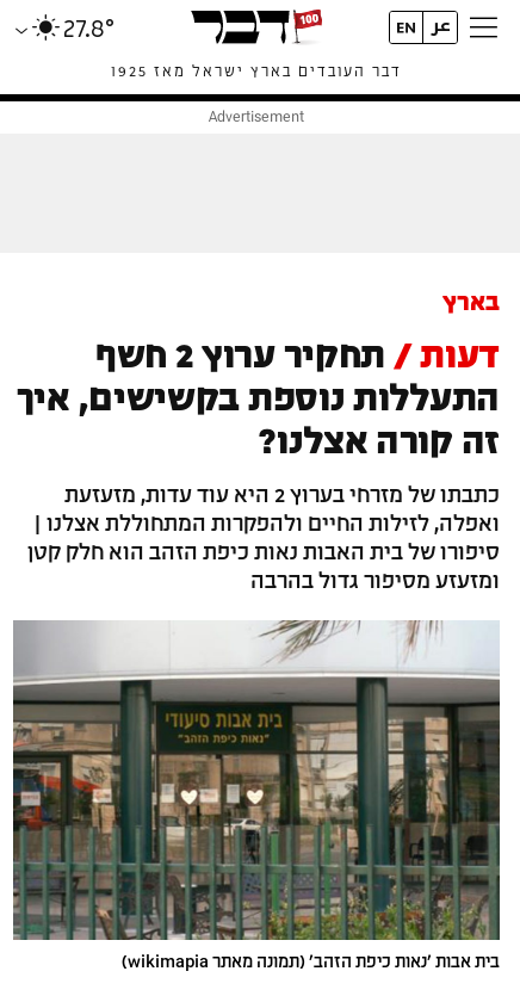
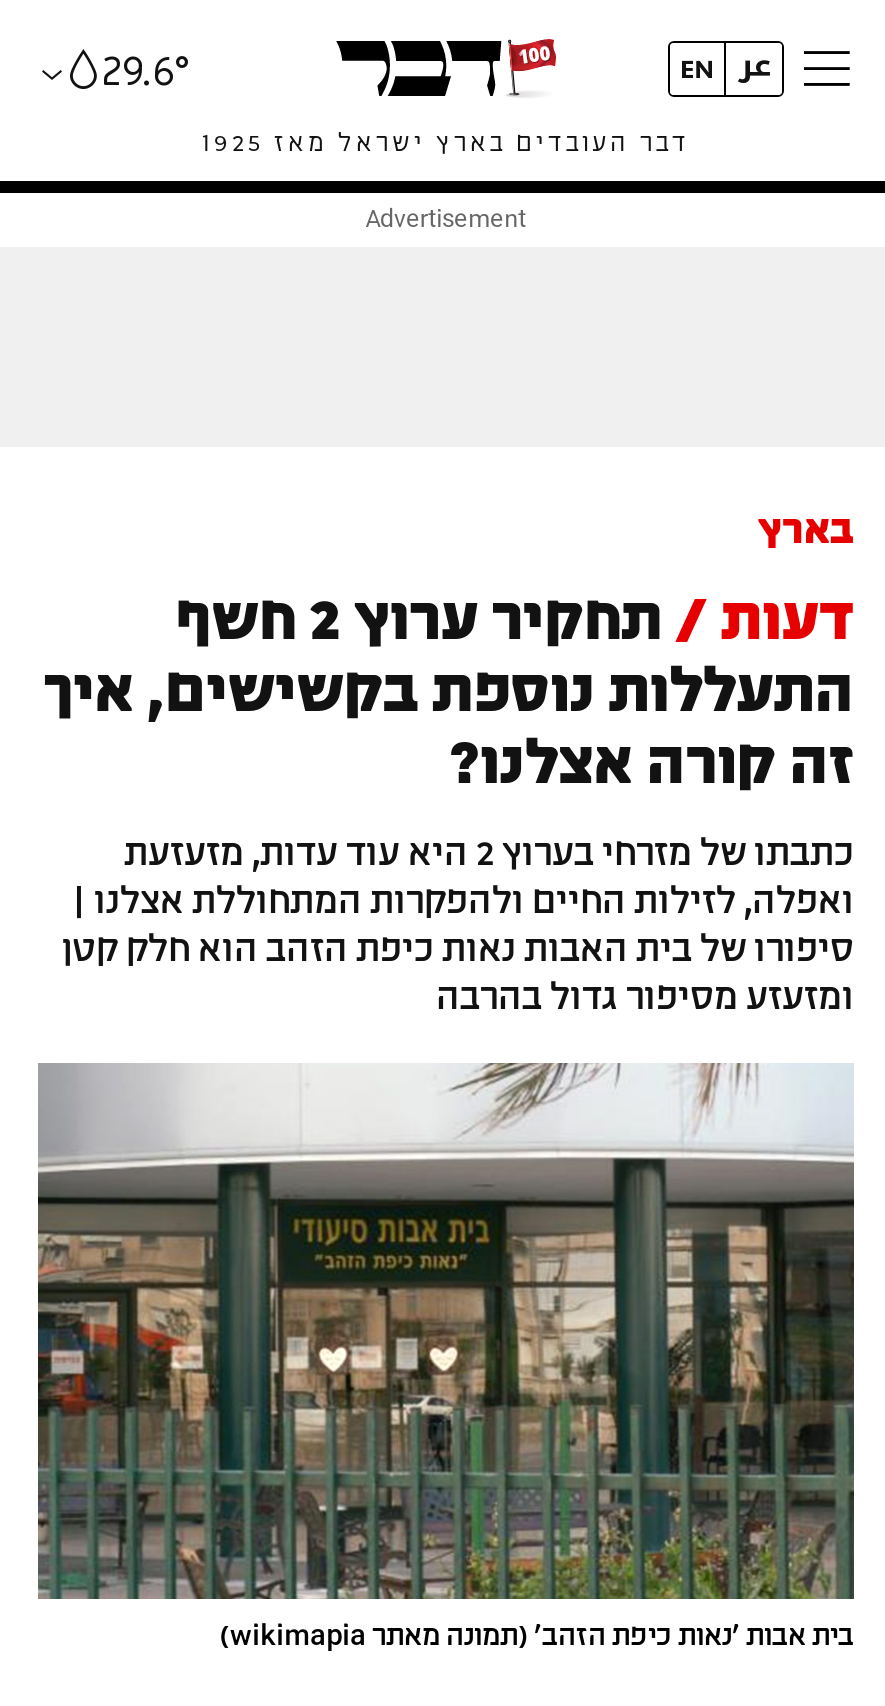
- 27.8°
+ 29.6°
